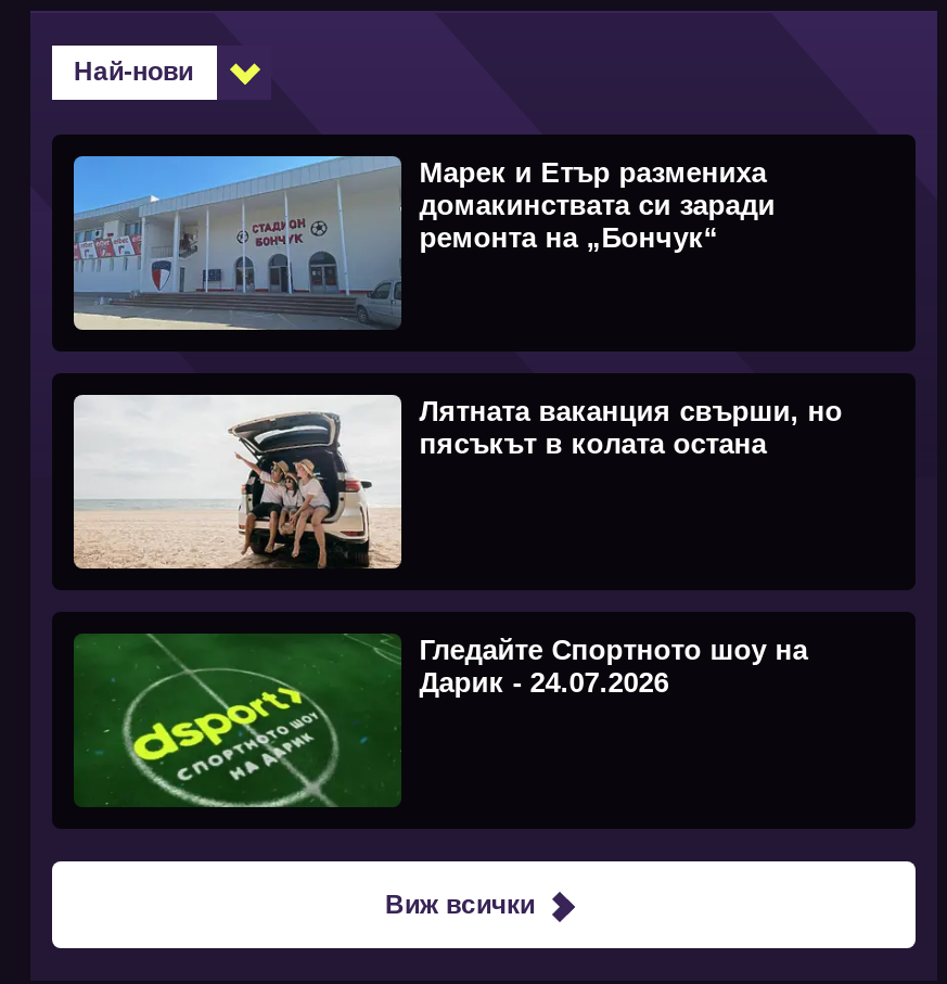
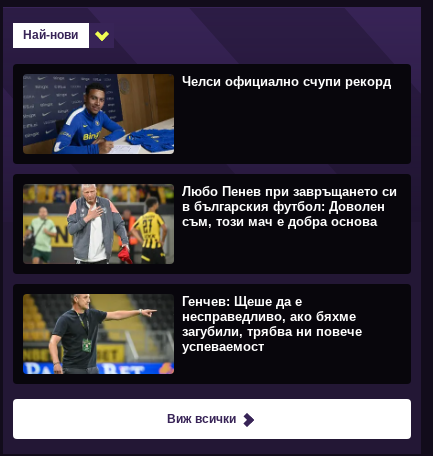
- [image]
- Марек и Етър размениха
- домакинствата си заради
- ремонта на „Бончук“
+ [image]
+ Челси официално счупи рекорд

- [image]
- Лятната ваканция свърши, но
- пясъкът в колата остана
+ [image]
+ Любо Пенев при завръщането си
+ в българския футбол: Доволен
+ съм, този мач е добра основа

- [image]
- Гледайте Спортното шоу на
- Дарик - 24.07.2026
+ [image]
+ Генчев: Щеше да е
+ несправедливо, ако бяхме
+ загубили, трябва ни повече
+ успеваемост
